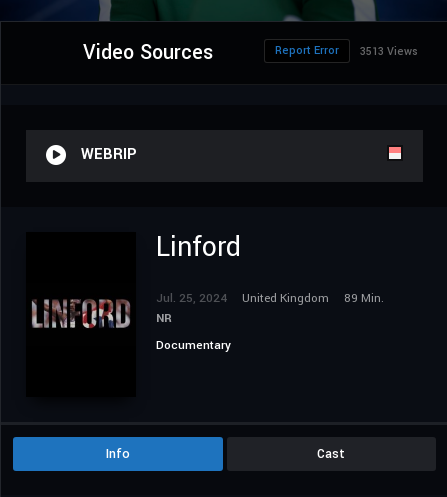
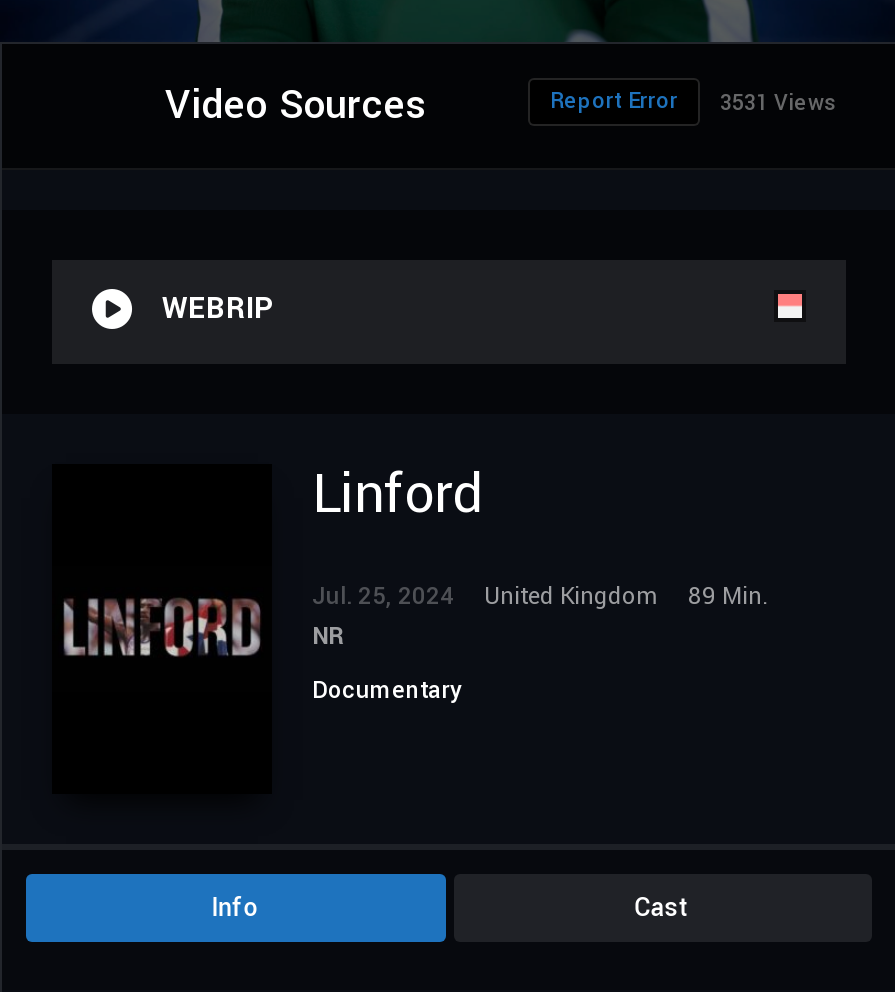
- Report Error 3513 Views
+ Report Error 3531 Views
